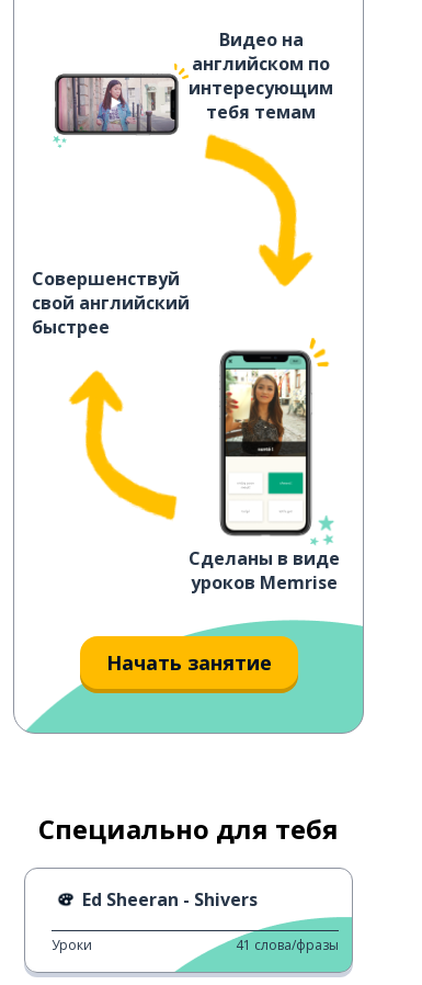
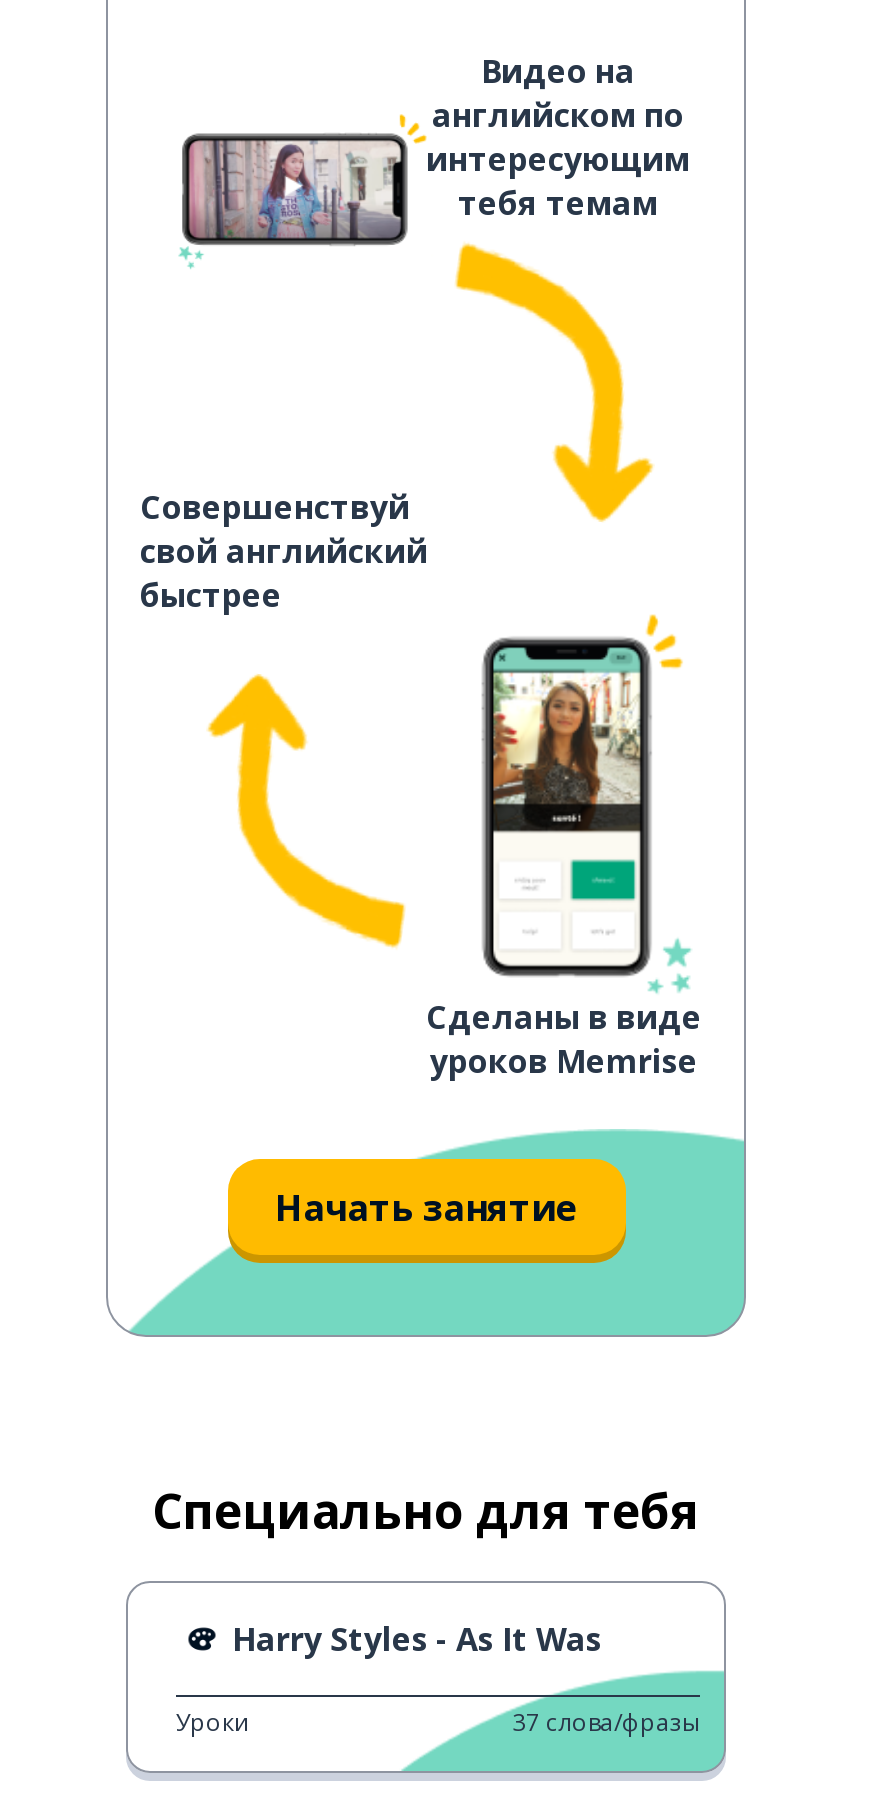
- Ed Sheeran - Shivers
+ Harry Styles - As It Was

- 41 слова/фразы
+ 37 слова/фразы
